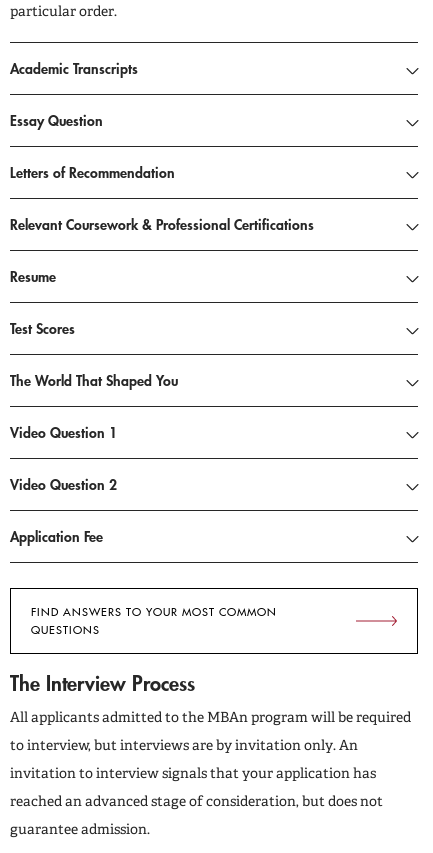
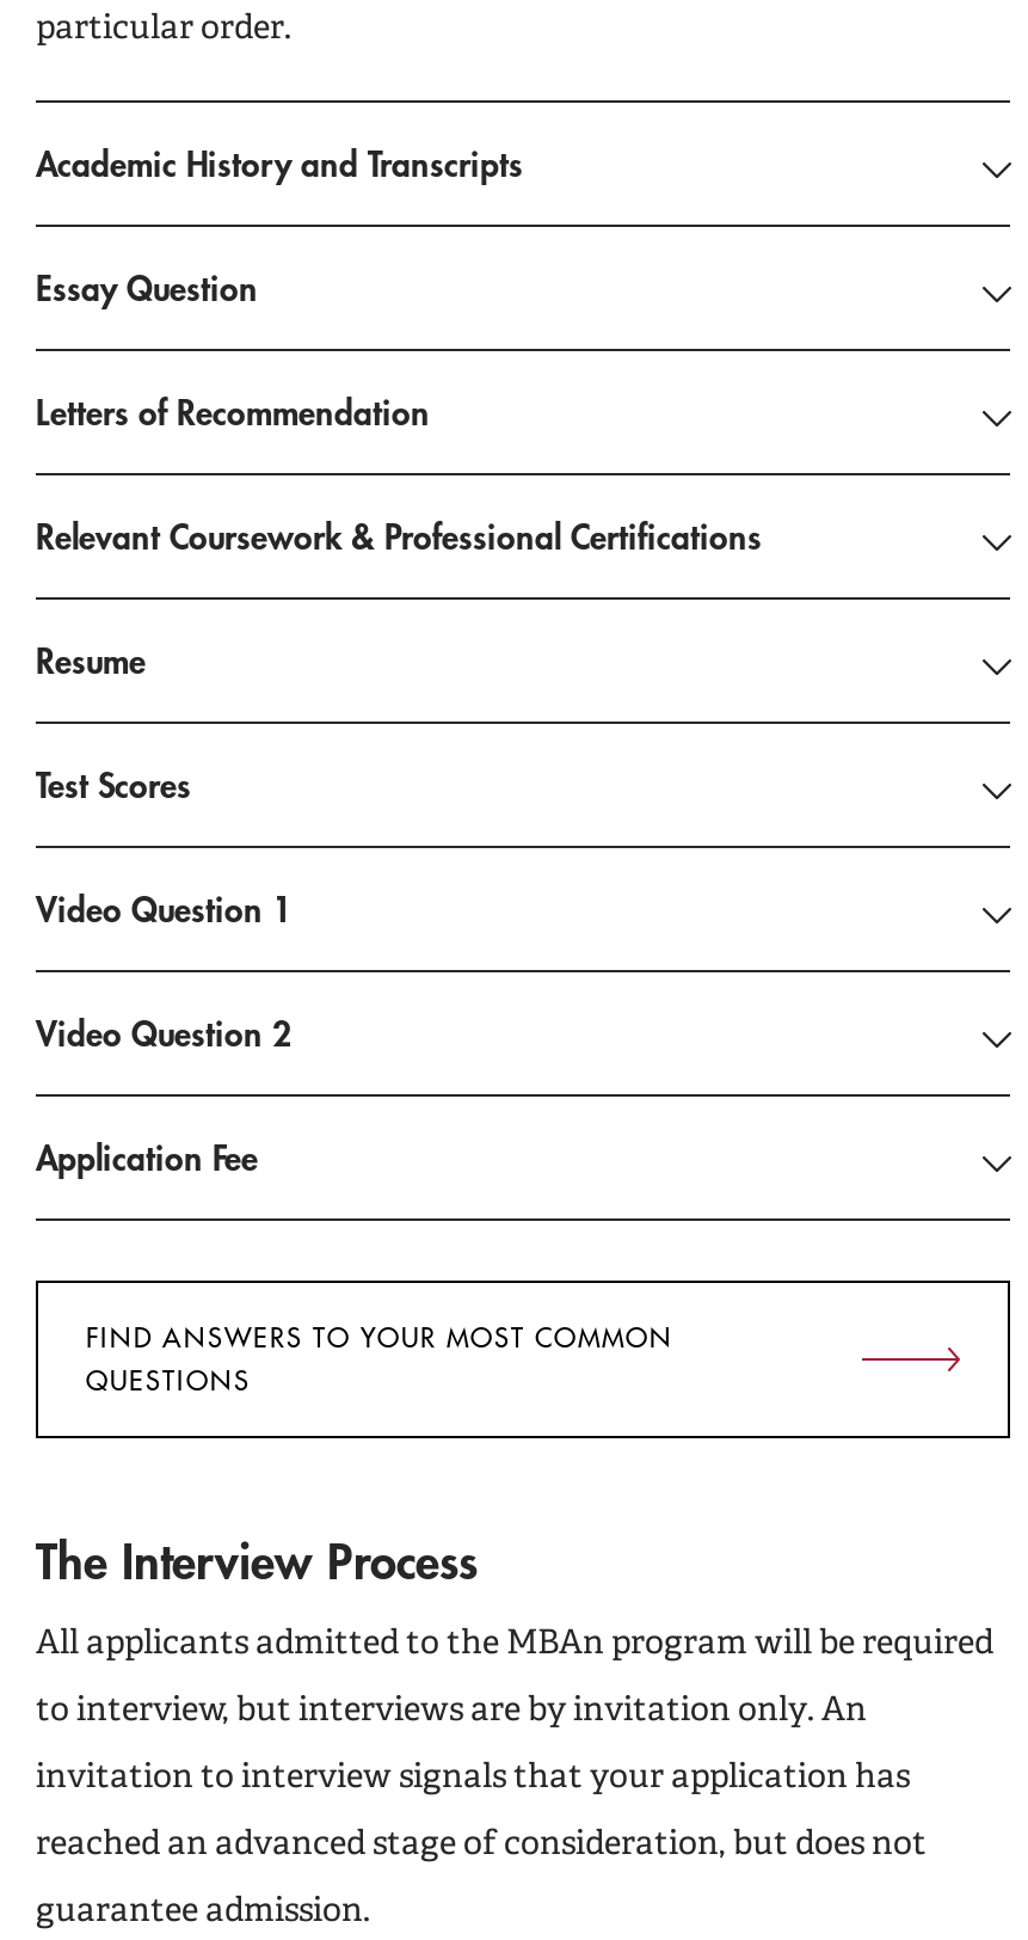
- Academic Transcripts
+ Academic History and Transcripts

- The World That Shaped You

moved up: Video Question 1 | Video Question 2 | Application Fee | FIND ANSWERS TO YOUR MOST COMMON | QUESTIONS
